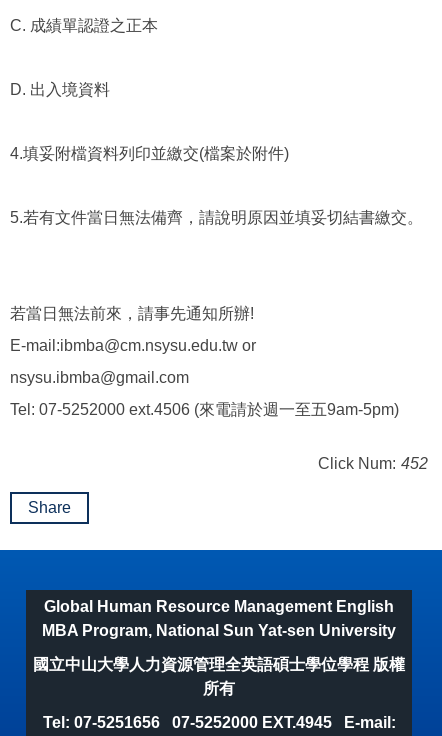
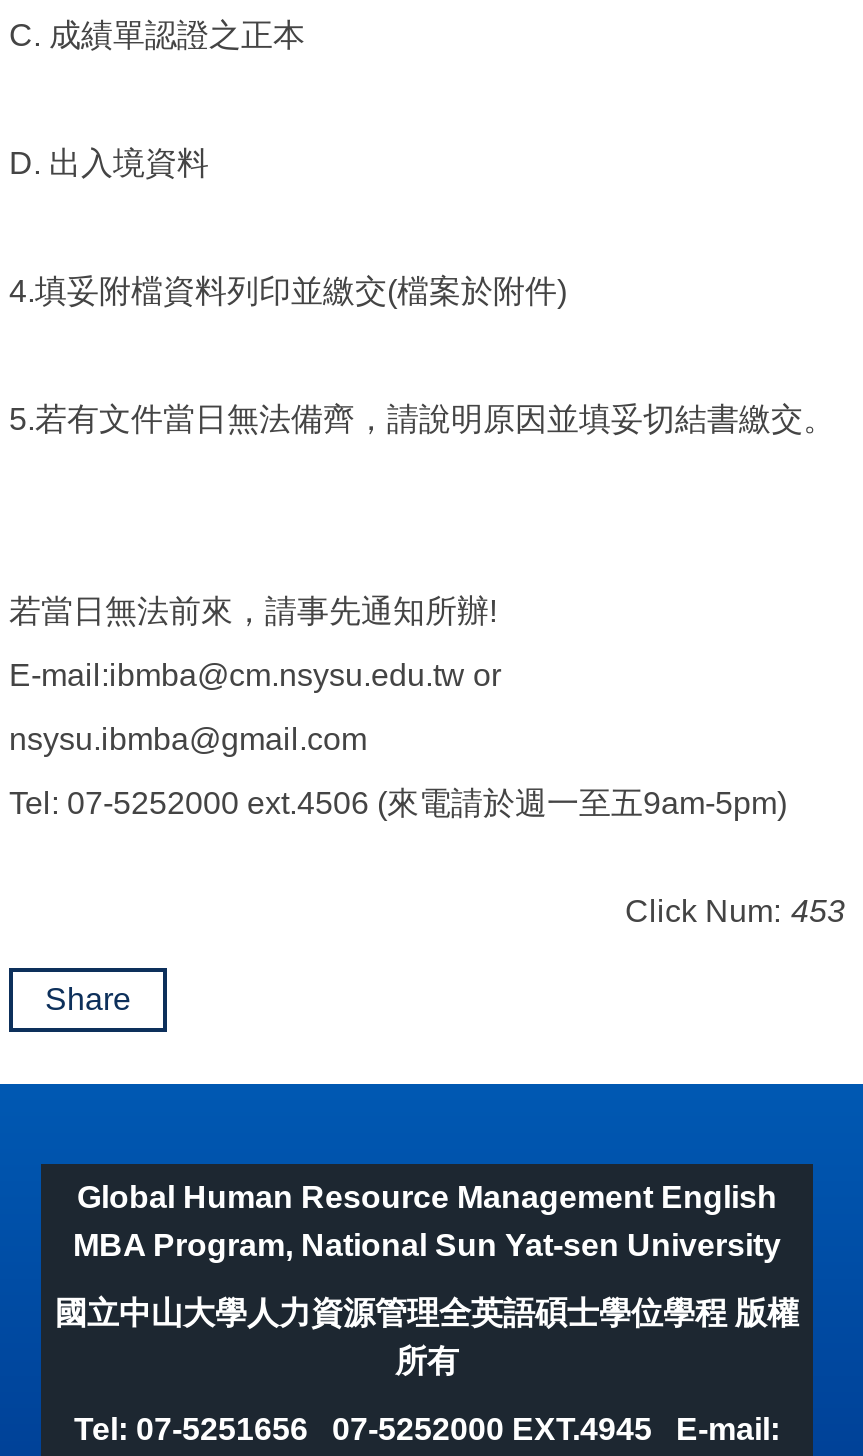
- Click Num: 452
+ Click Num: 453
